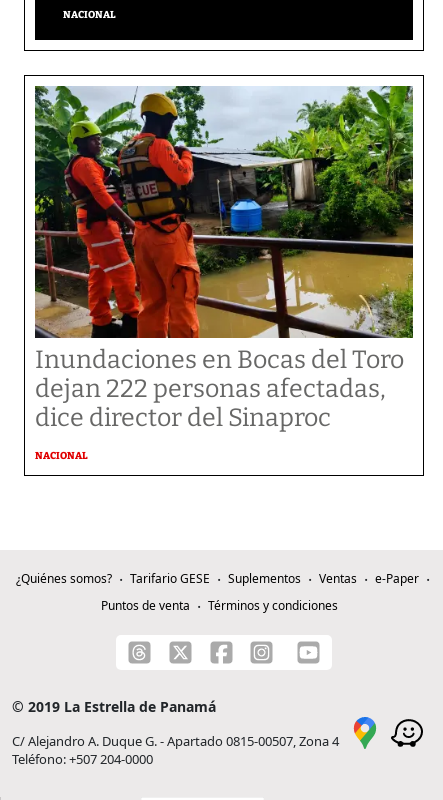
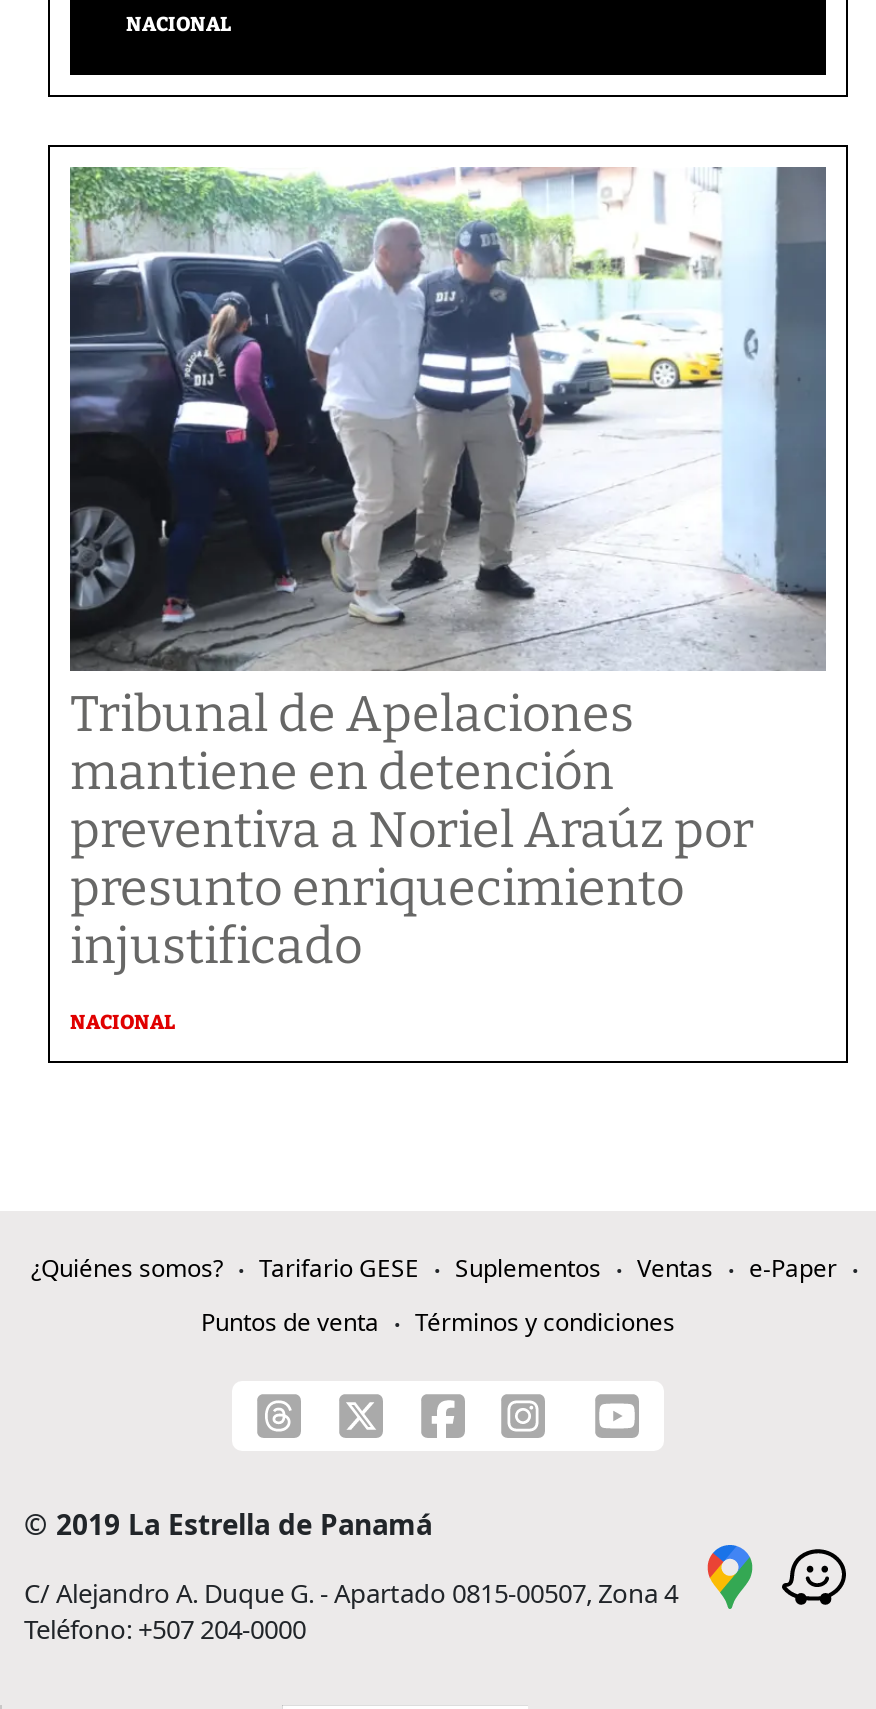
- [image]
- Inundaciones en Bocas del Toro
- dejan 222 personas afectadas,
- dice director del Sinaproc
+ [image]
+ Tribunal de Apelaciones
+ mantiene en detención
+ preventiva a Noriel Araúz por
+ presunto enriquecimiento
+ injustificado
